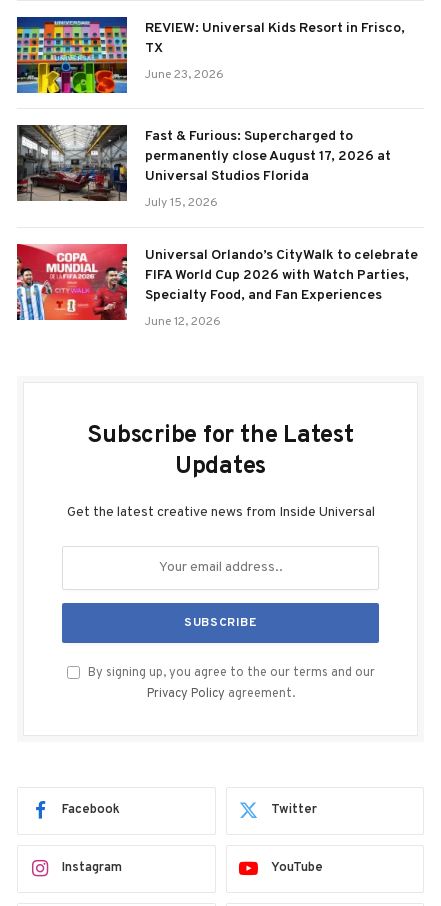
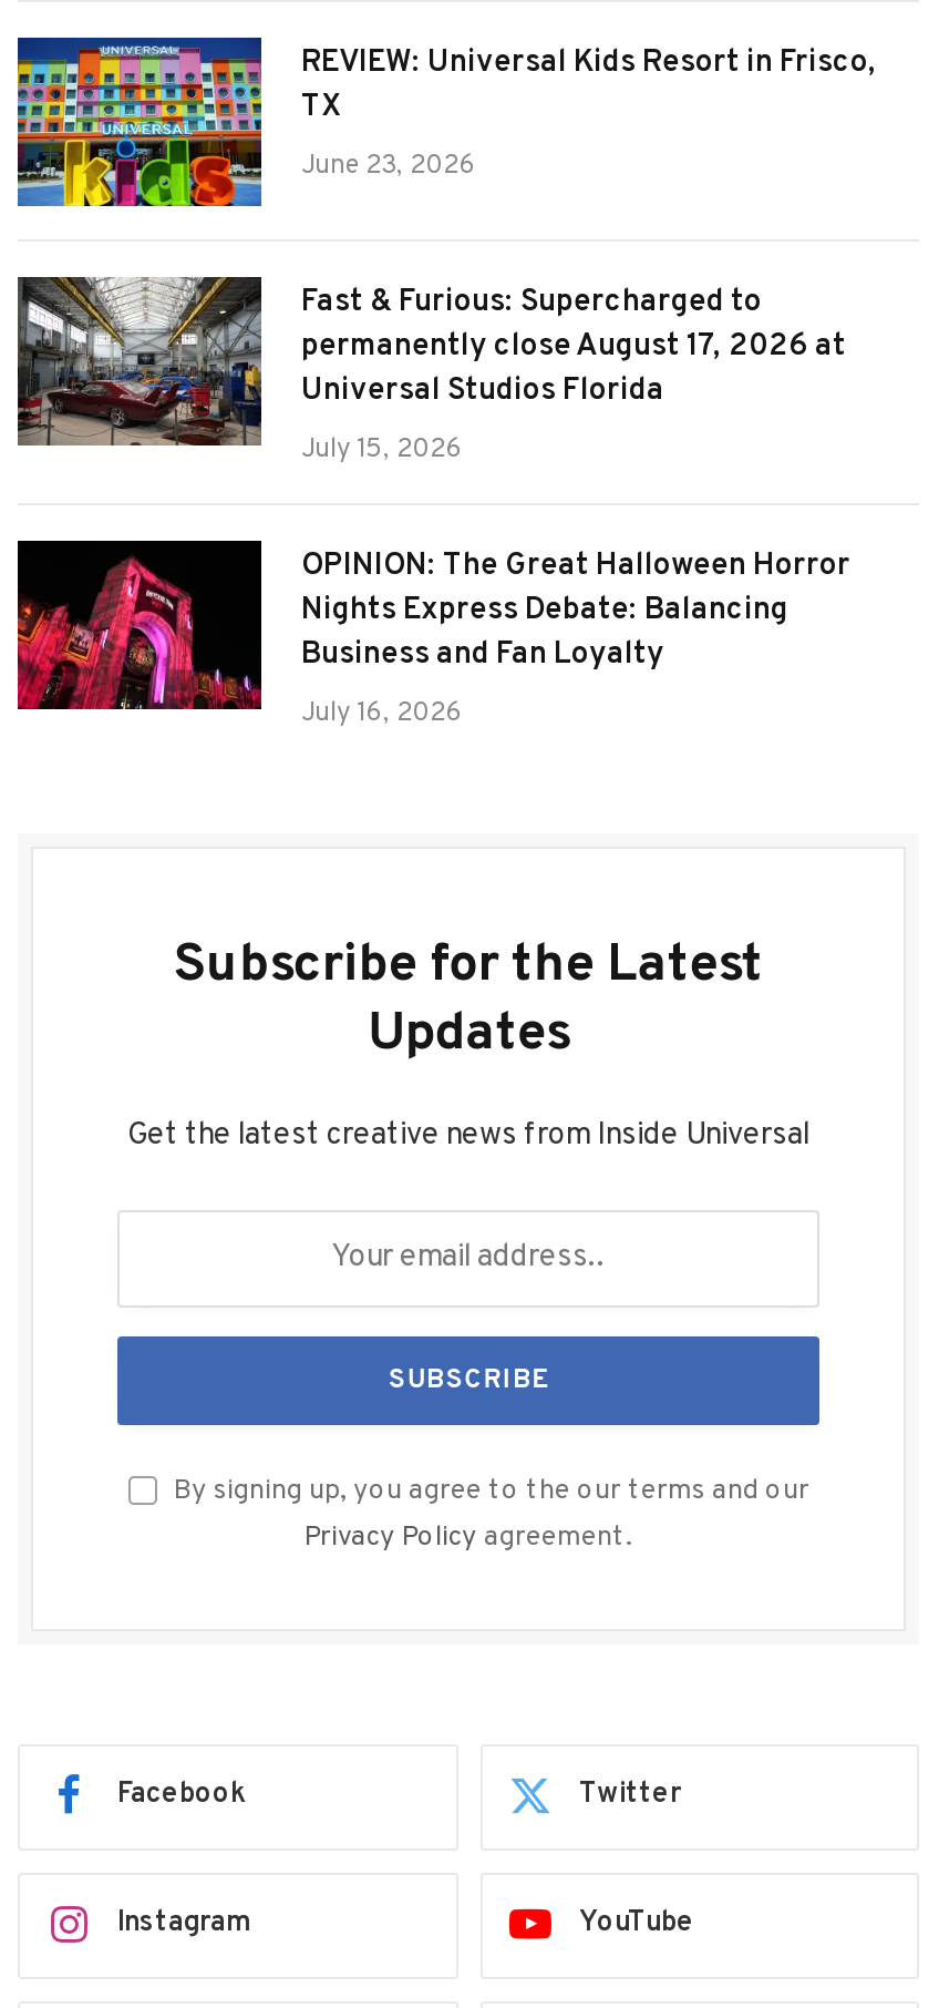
- [image]
- Universal Orlando’s CityWalk to celebrate
- FIFA World Cup 2026 with Watch Parties,
- Specialty Food, and Fan Experiences
+ [image]
+ OPINION: The Great Halloween Horror
+ Nights Express Debate: Balancing
+ Business and Fan Loyalty

- June 12, 2026
+ July 16, 2026
